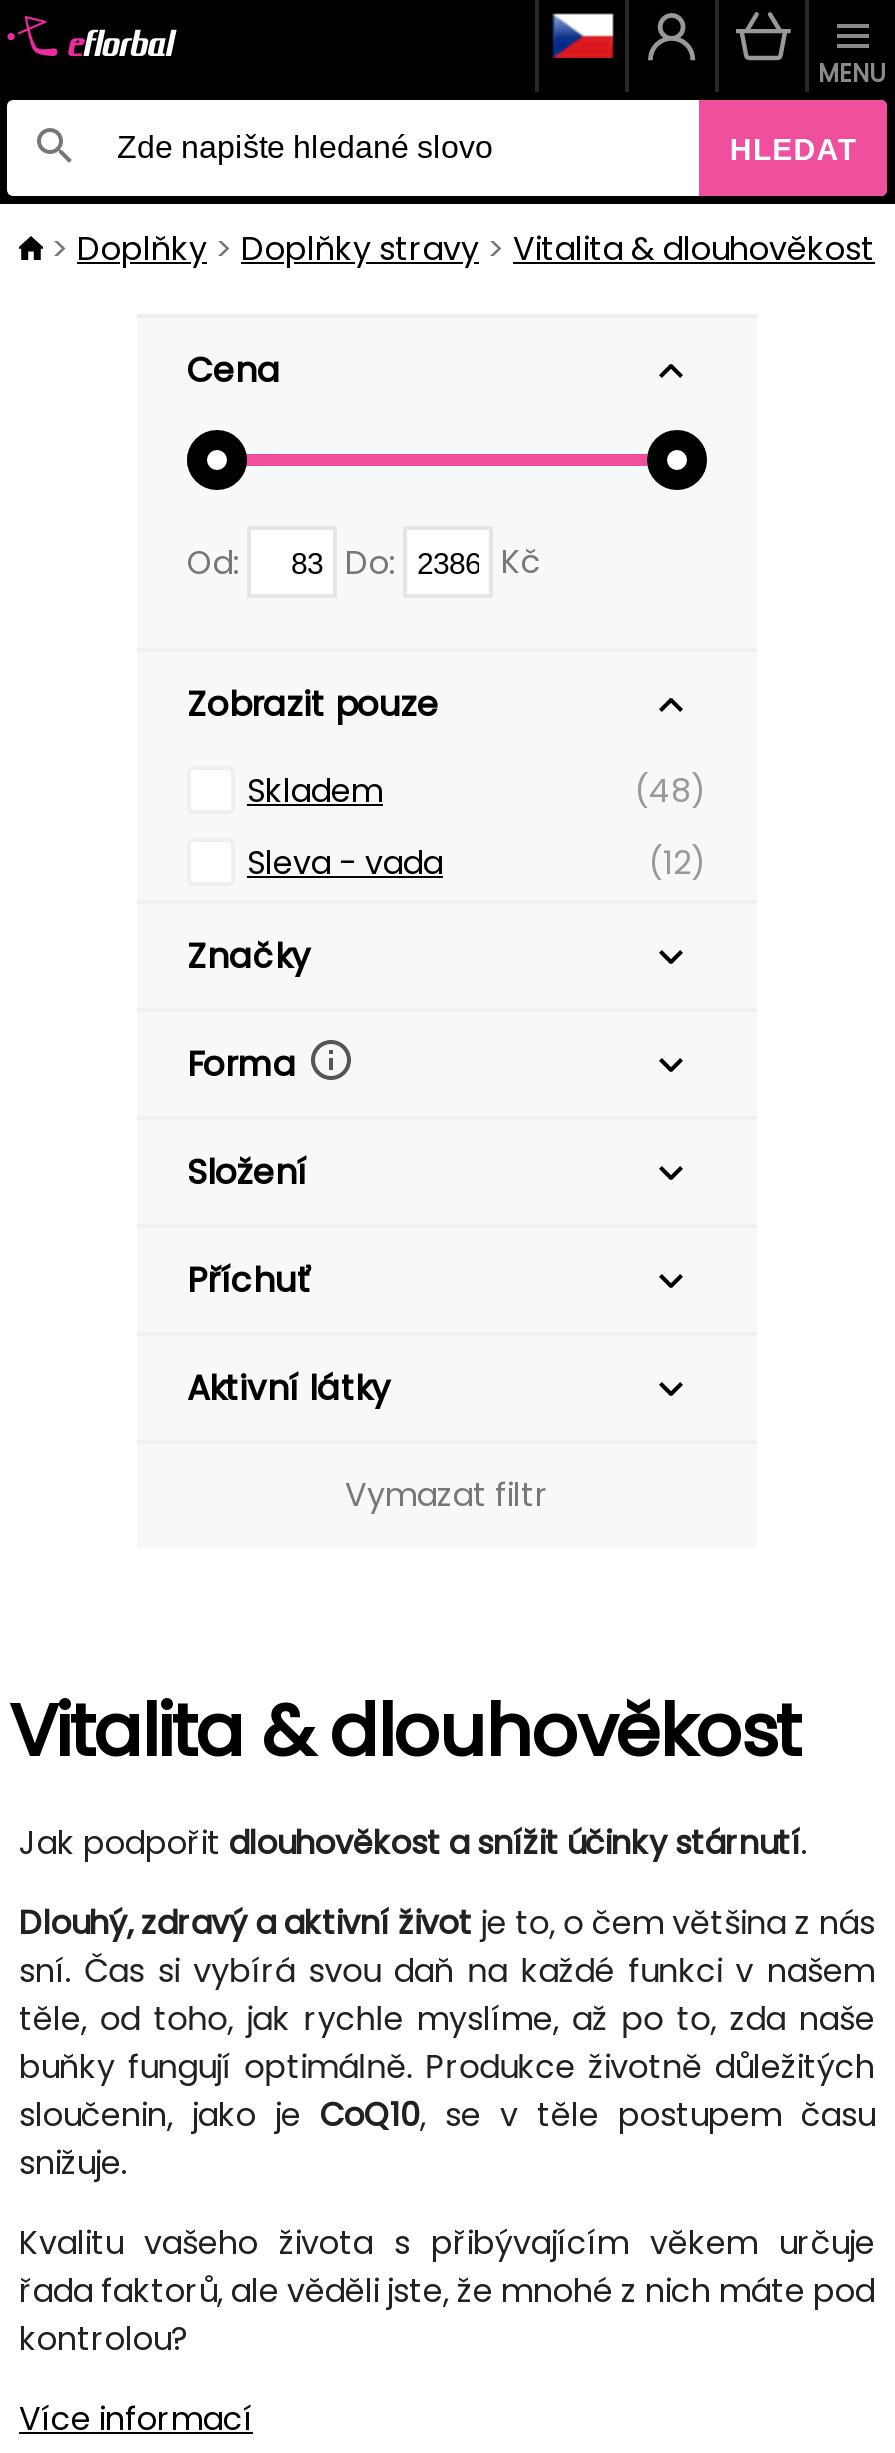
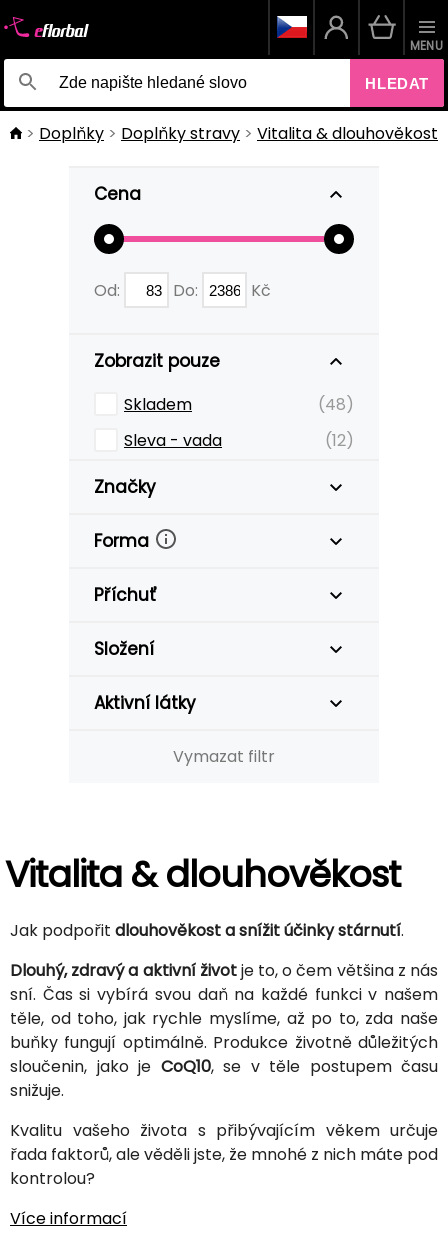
moved down: Složení

moved up: Příchuť
